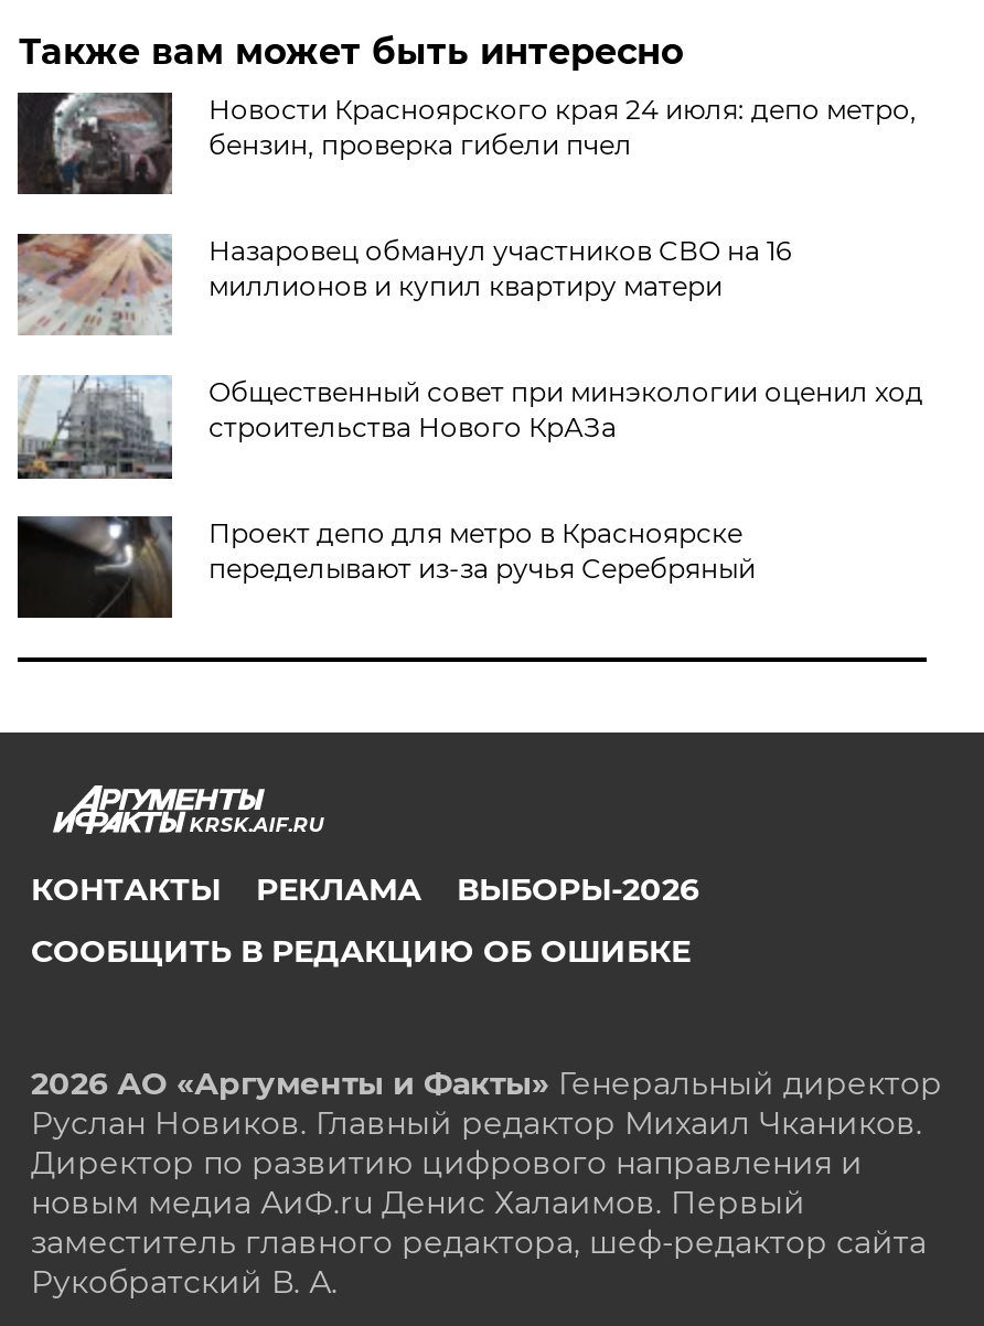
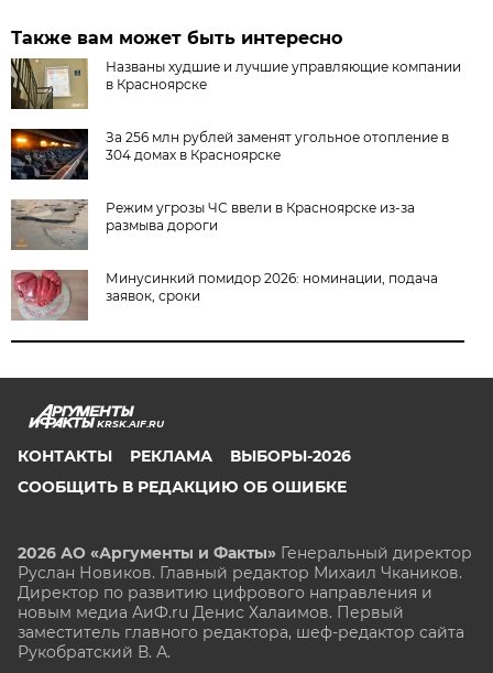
- [image]
- Новости Красноярского края 24 июля: депо метро,
- бензин, проверка гибели пчел
+ [image]
+ Названы худшие и лучшие управляющие компании
+ в Красноярске

- [image]
- Назаровец обманул участников СВО на 16
- миллионов и купил квартиру матери
+ [image]
+ За 256 млн рублей заменят угольное отопление в
+ 304 домах в Красноярске

- [image]
- Общественный совет при минэкологии оценил ход
- строительства Нового КрАЗа
+ [image]
+ Режим угрозы ЧС ввели в Красноярске из-за
+ размыва дороги

- [image]
- Проект депо для метро в Красноярске
- переделывают из-за ручья Серебряный
+ [image]
+ Минусинкий помидор 2026: номинации, подача
+ заявок, сроки
